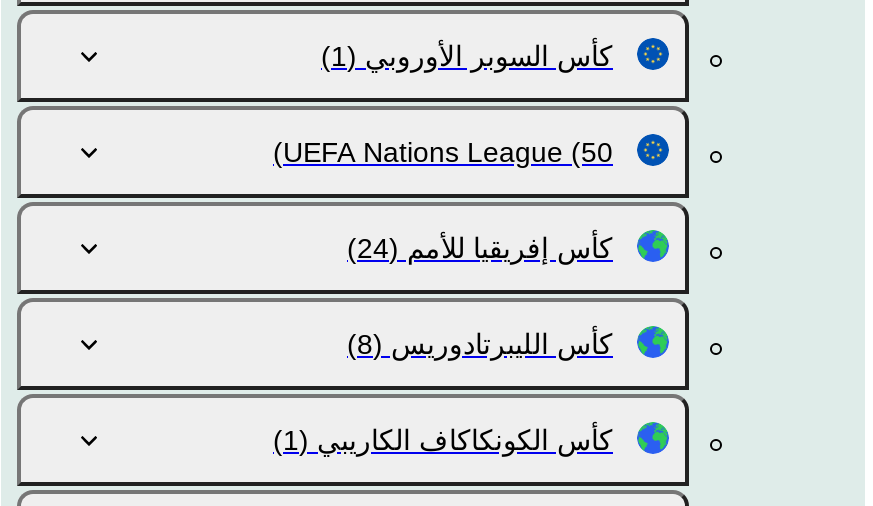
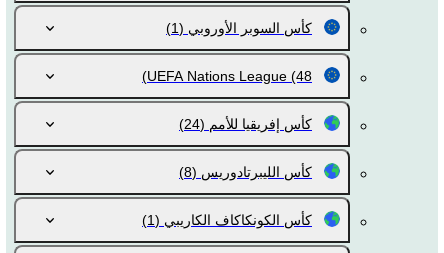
- UEFA Nations League (50)
+ UEFA Nations League (48)
